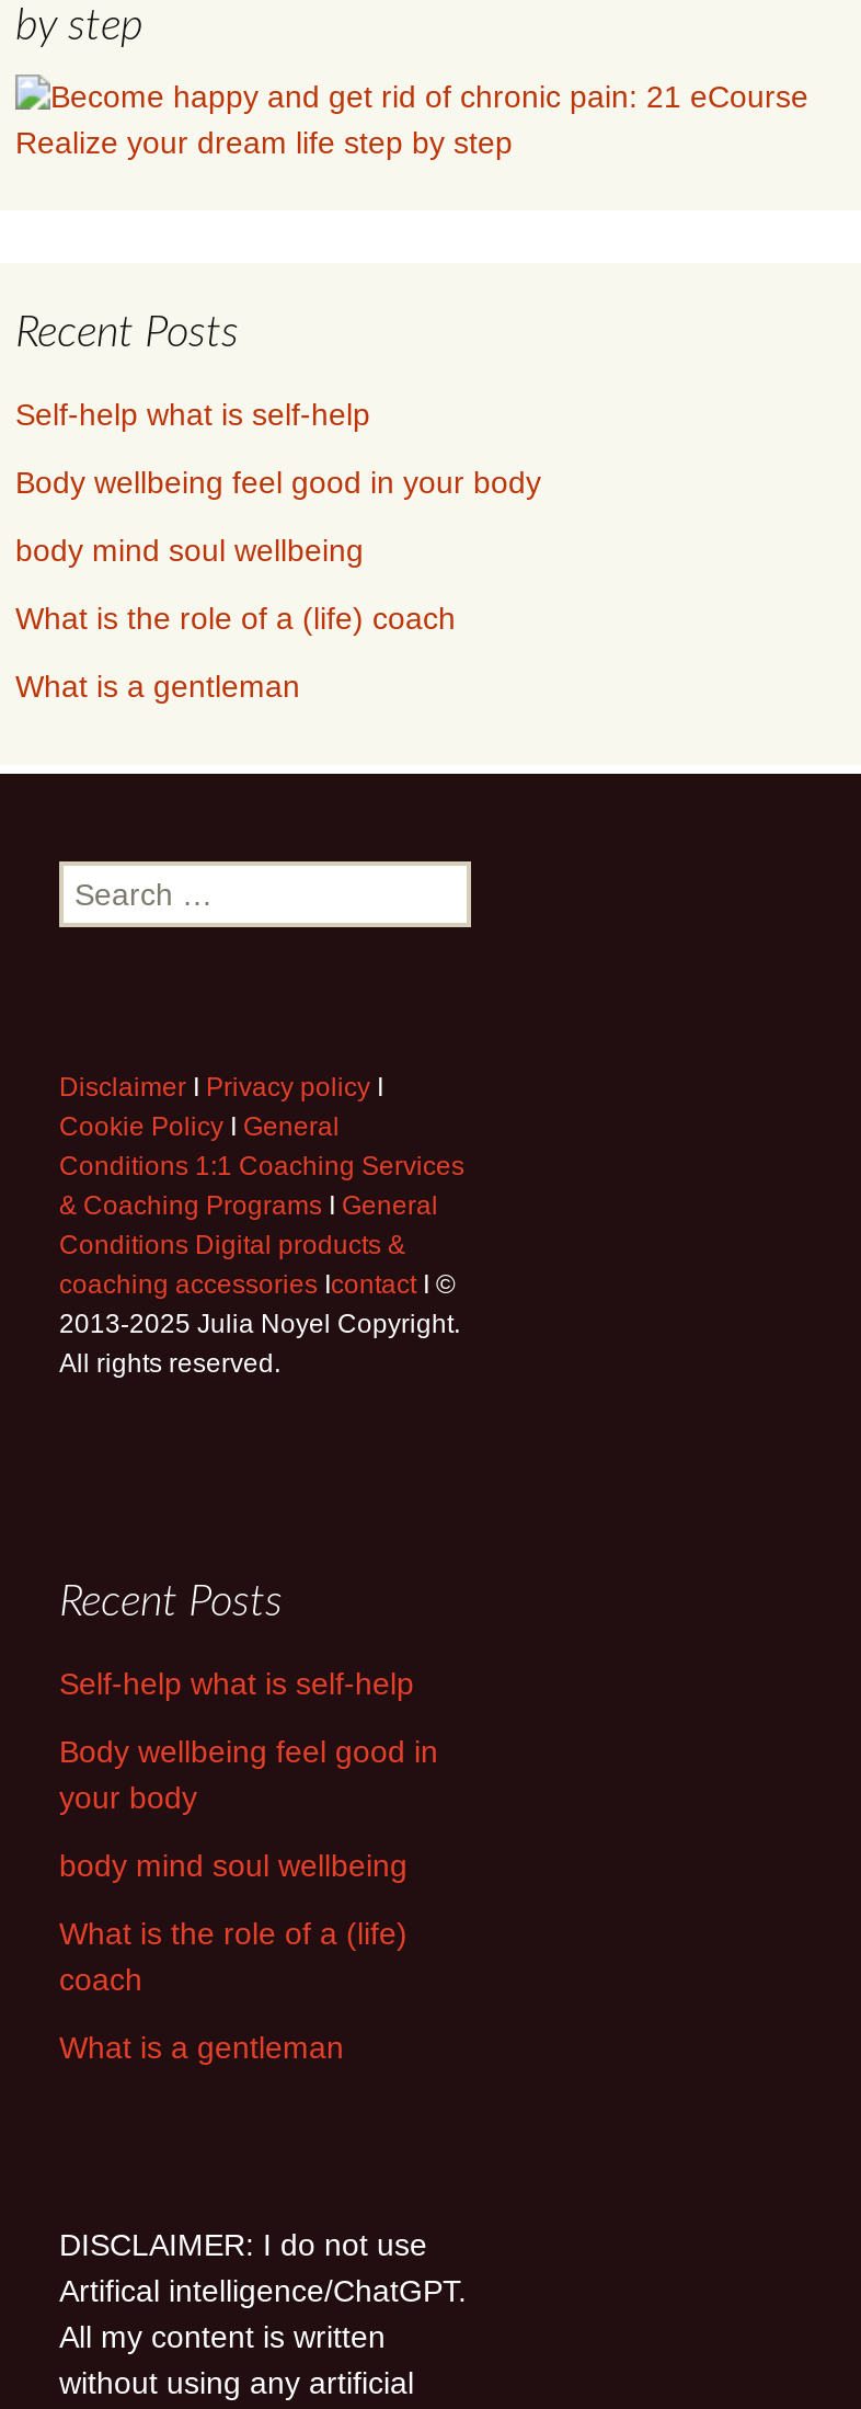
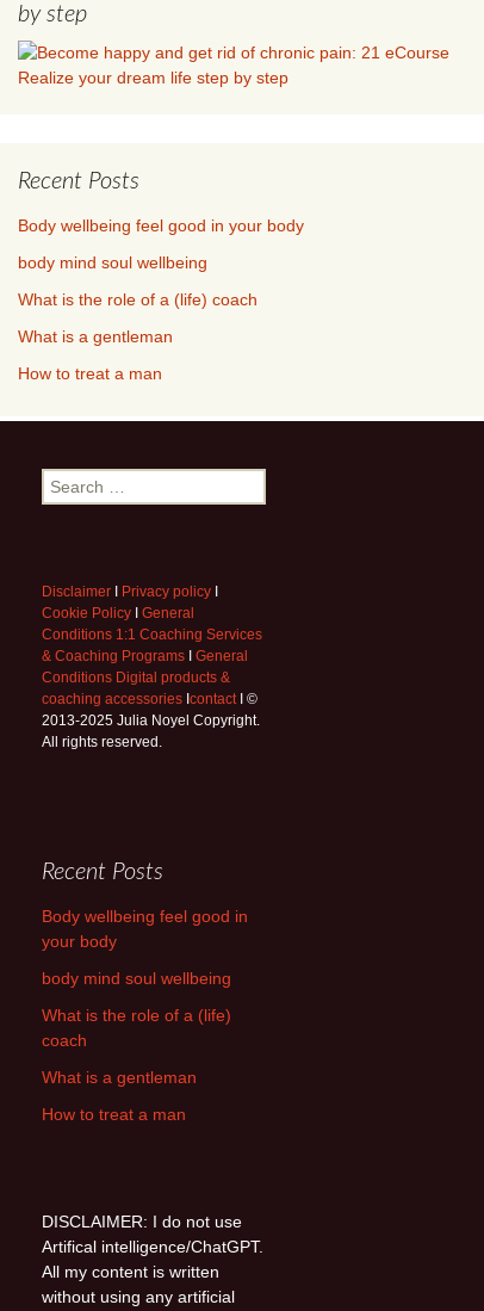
- Self-help what is self-help

moved up: Body wellbeing feel good in your body | body mind soul wellbeing | What is the role of a (life) coach | What is a gentleman

+ How to treat a man

- Self-help what is self-help

moved up: Body wellbeing feel good in | your body | body mind soul wellbeing | What is the role of a (life) | coach | What is a gentleman

+ How to treat a man
